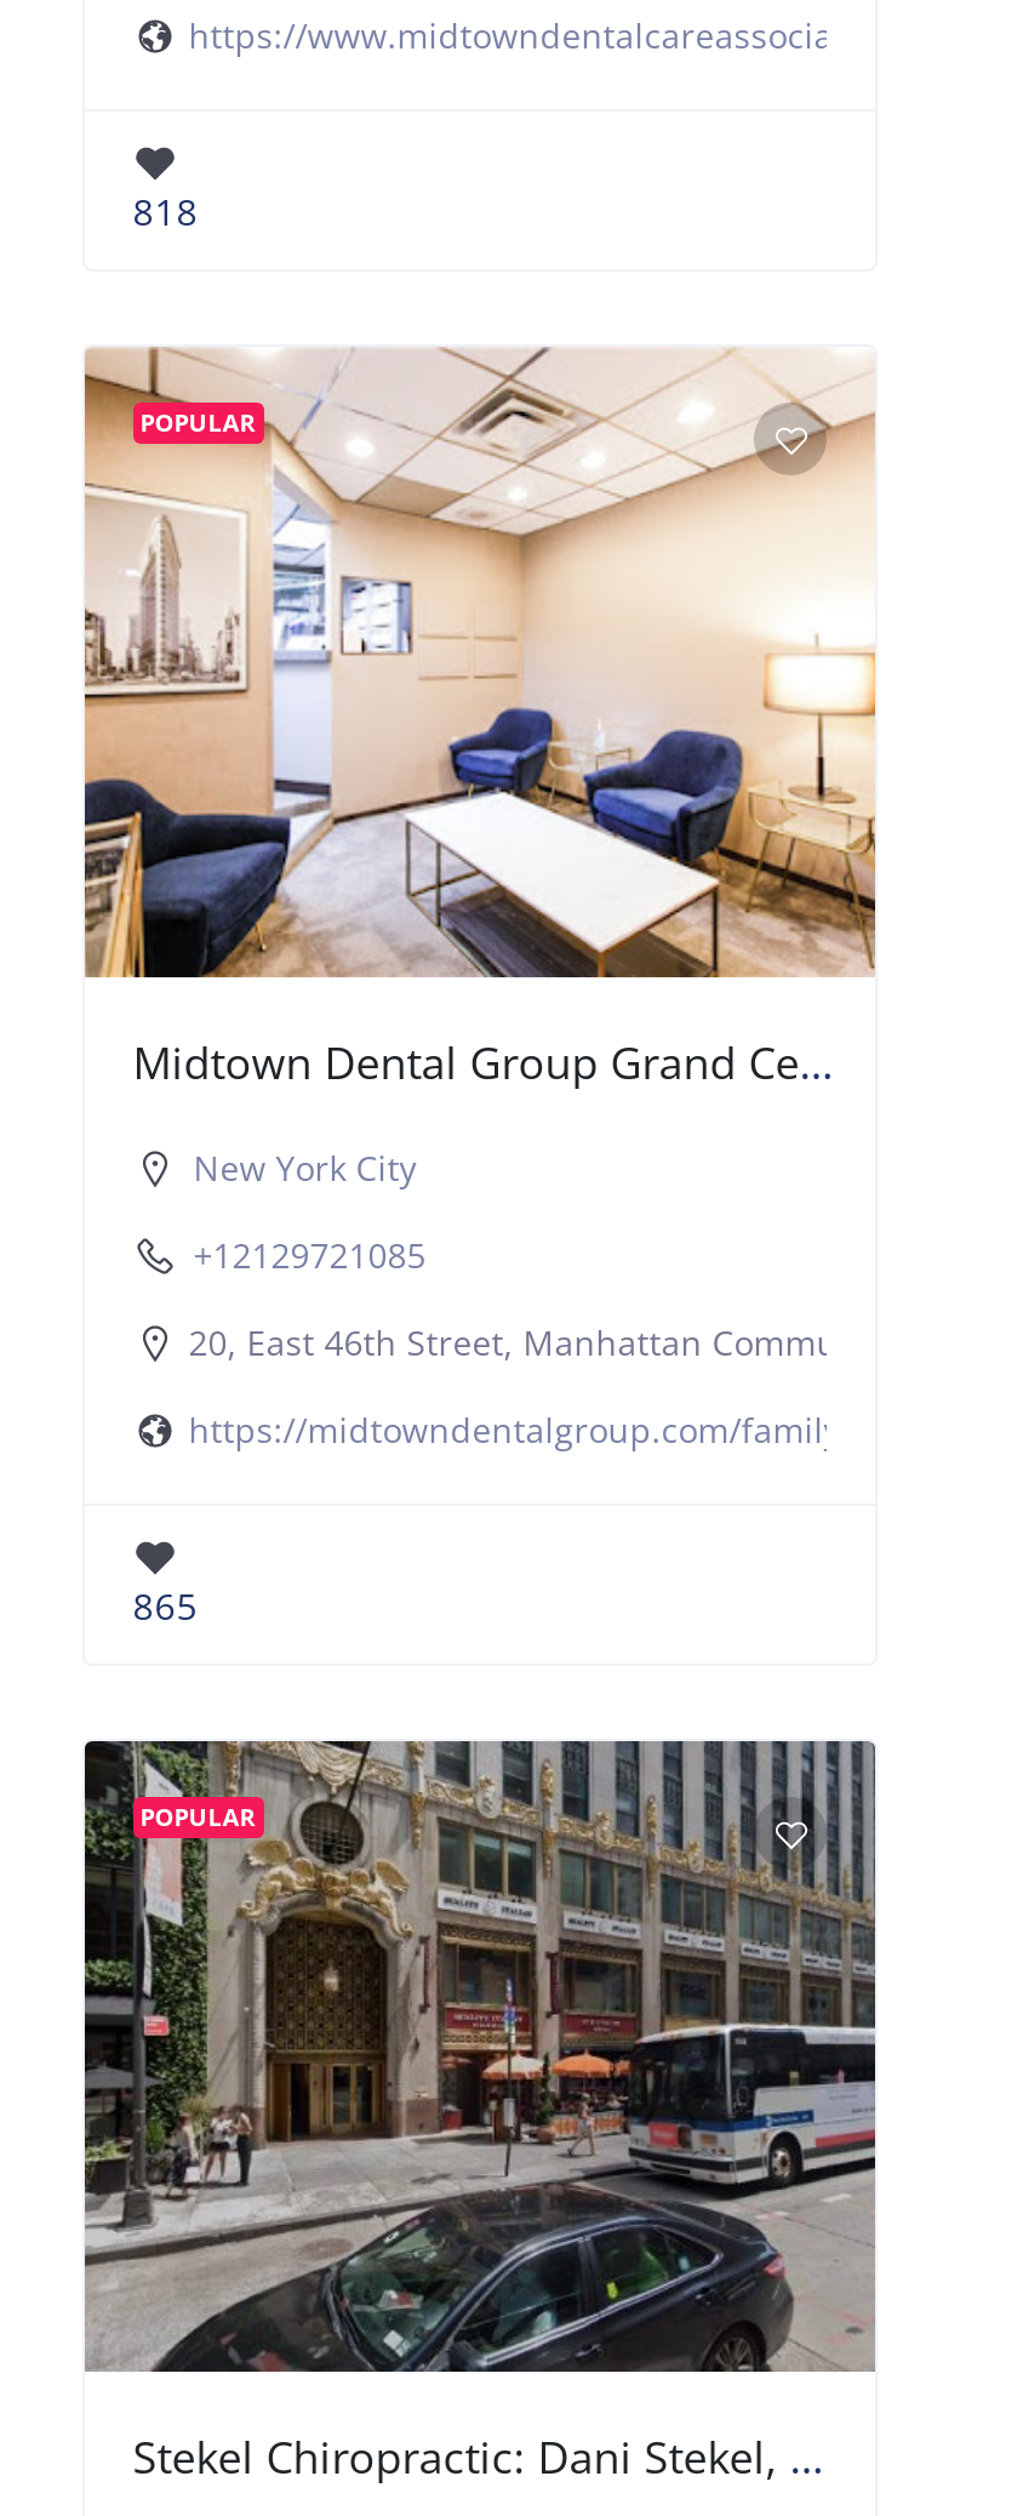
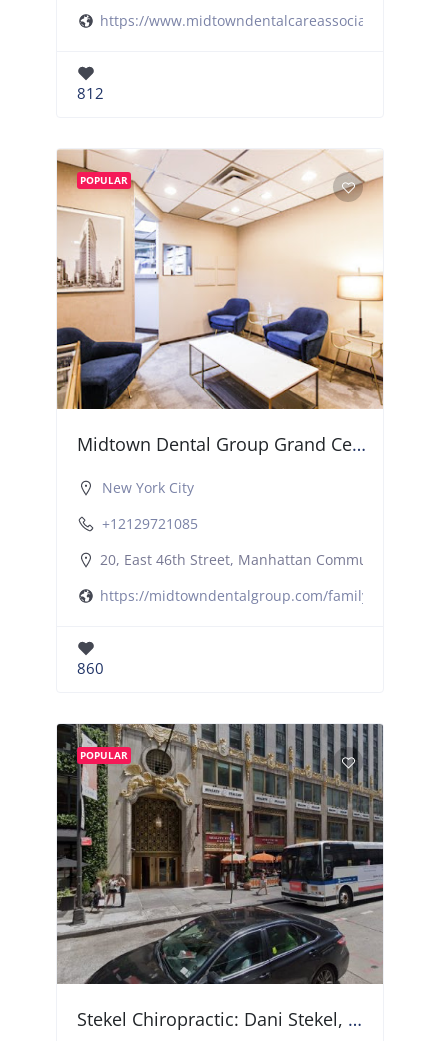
- 818
+ 812

- 865
+ 860
